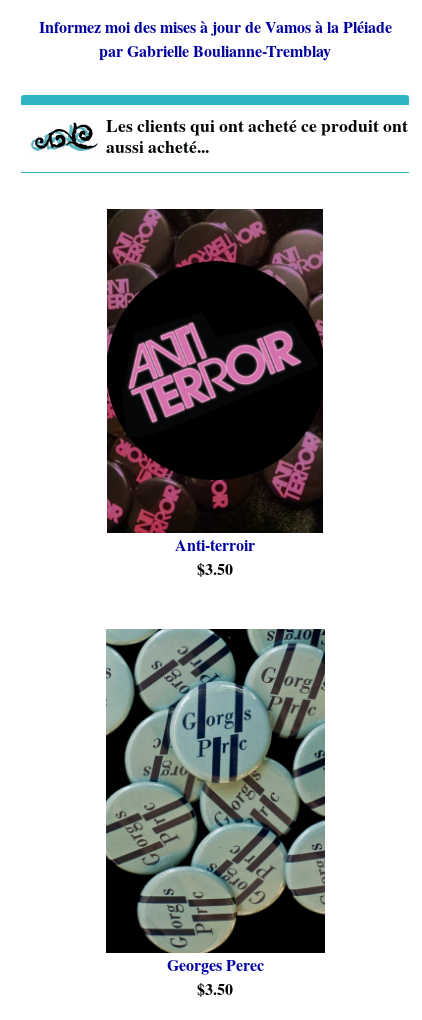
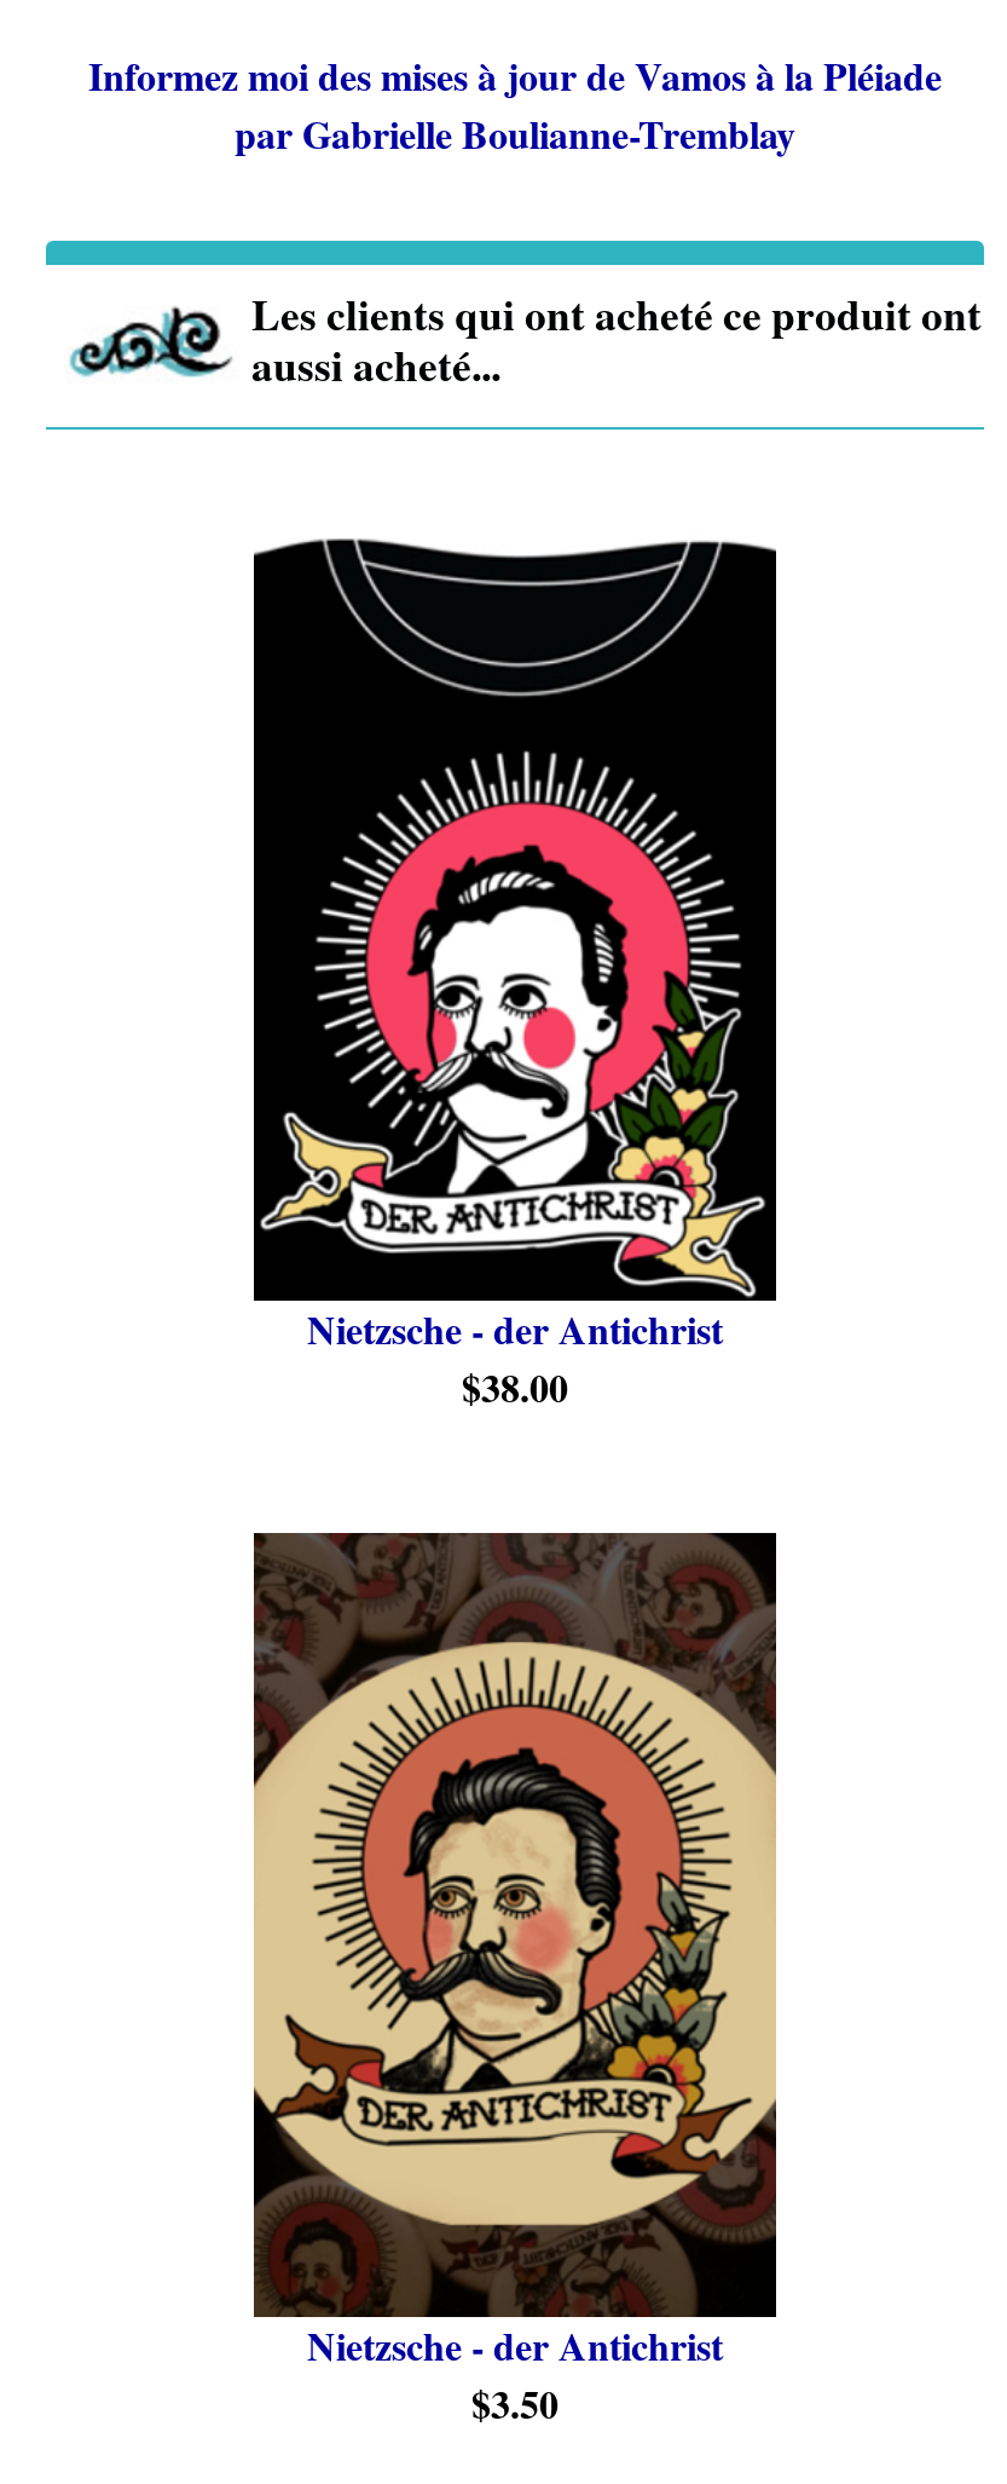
- [image]
- Anti-terroir
- $3.50
+ [image]
+ Nietzsche - der Antichrist
+ $38.00

- [image]
- Georges Perec
+ [image]
+ Nietzsche - der Antichrist
